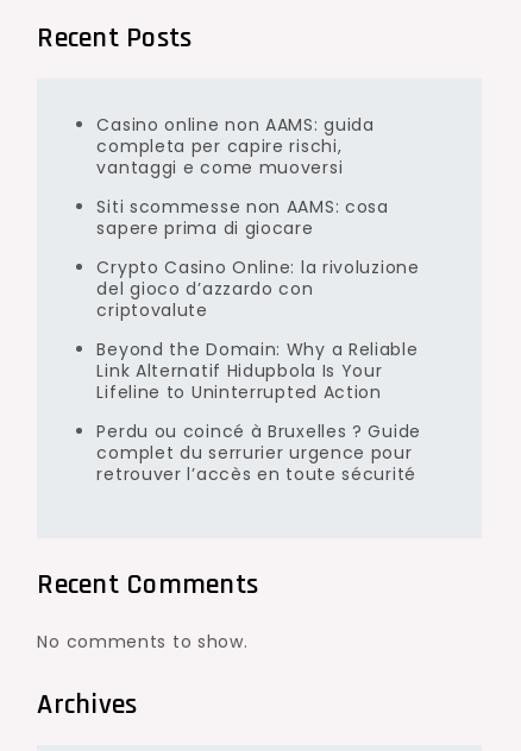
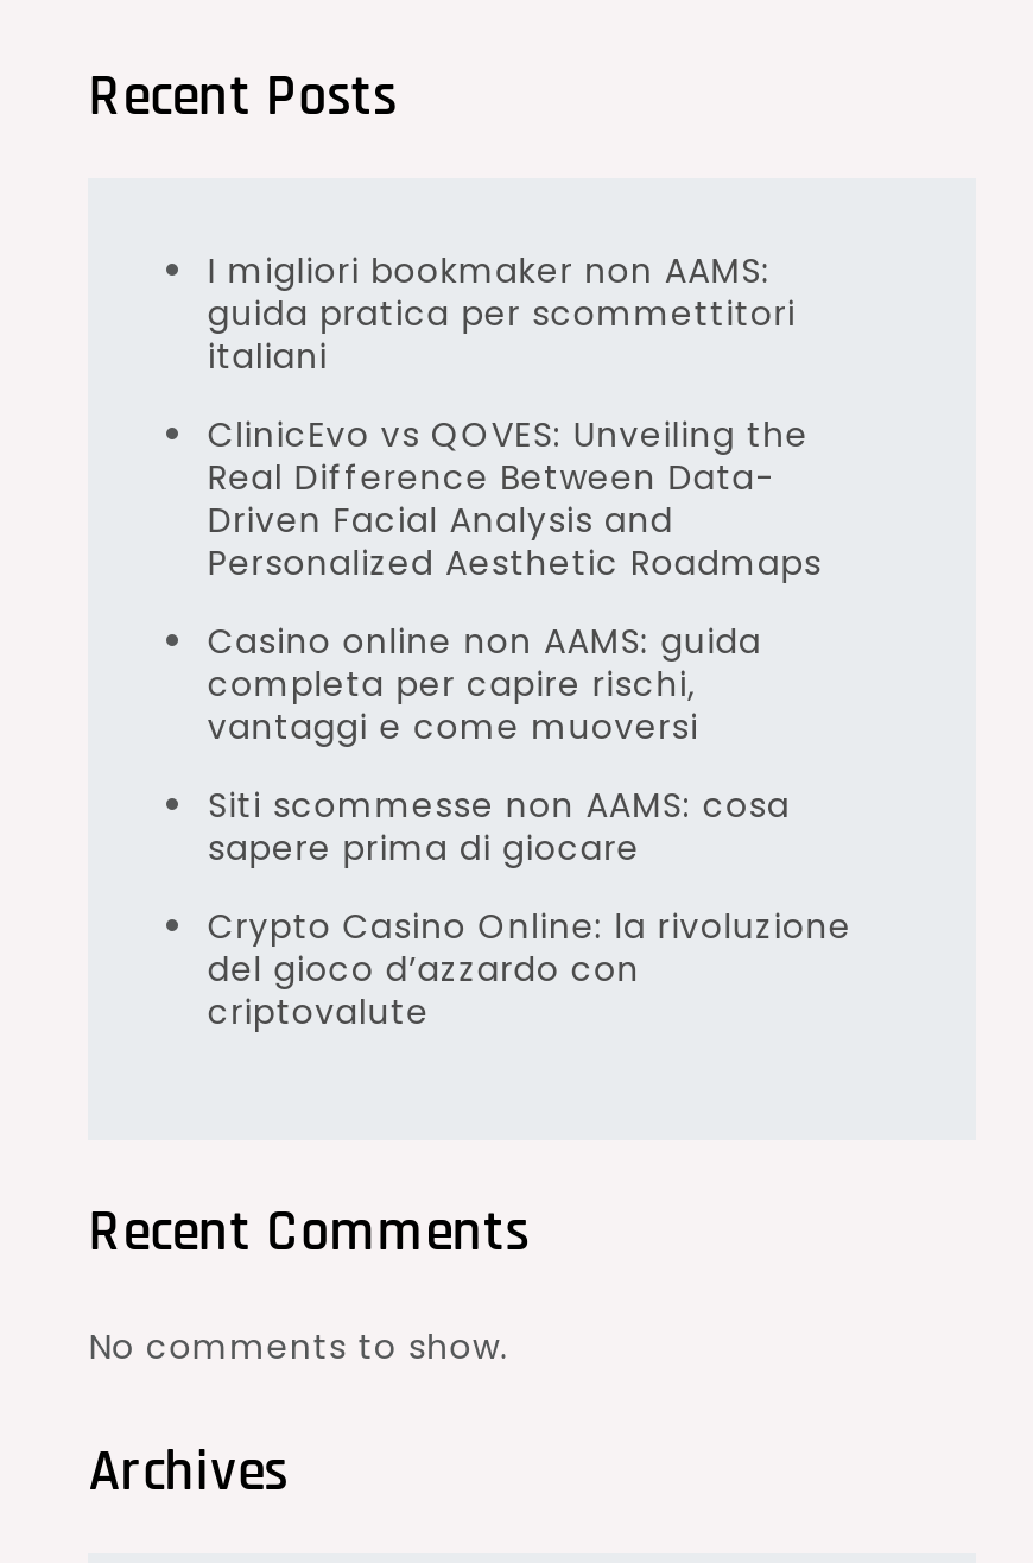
+ I migliori bookmaker non AAMS:
+ guida pratica per scommettitori
+ italiani
+ ClinicEvo vs QOVES: Unveiling the
+ Real Difference Between Data-
+ Driven Facial Analysis and
+ Personalized Aesthetic Roadmaps

moved down: Casino online non AAMS: guida | completa per capire rischi, | vantaggi e come muoversi | Siti scommesse non AAMS: cosa | sapere prima di giocare | Crypto Casino Online: la rivoluzione | del gioco d’azzardo con | criptovalute

- Beyond the Domain: Why a Reliable
- Link Alternatif Hidupbola Is Your
- Lifeline to Uninterrupted Action
- Perdu ou coincé à Bruxelles ? Guide
- complet du serrurier urgence pour
- retrouver l’accès en toute sécurité
